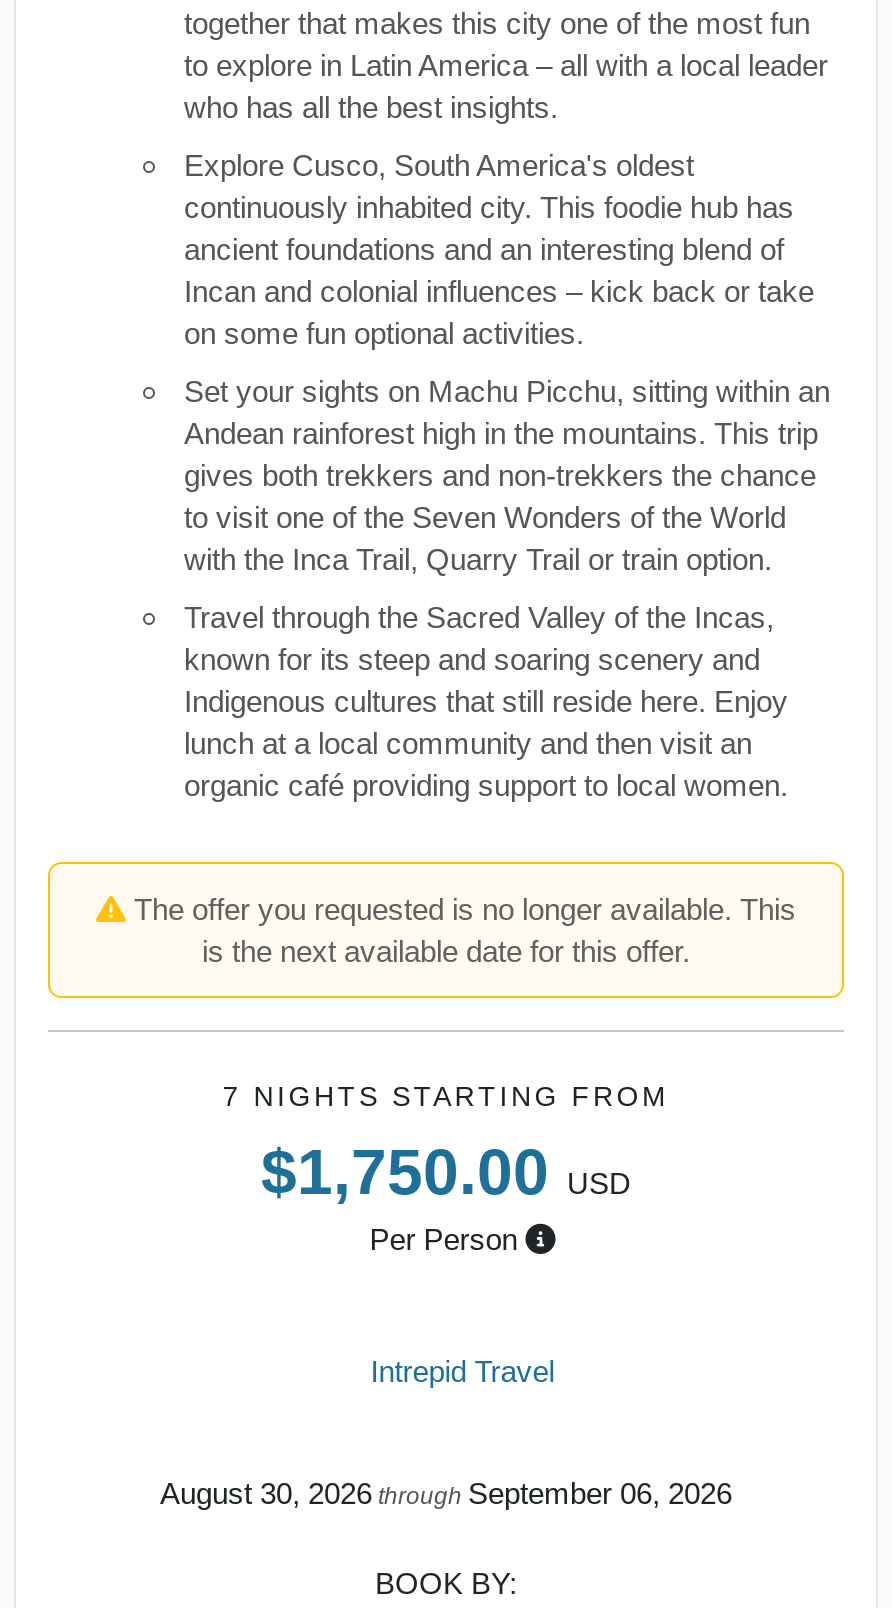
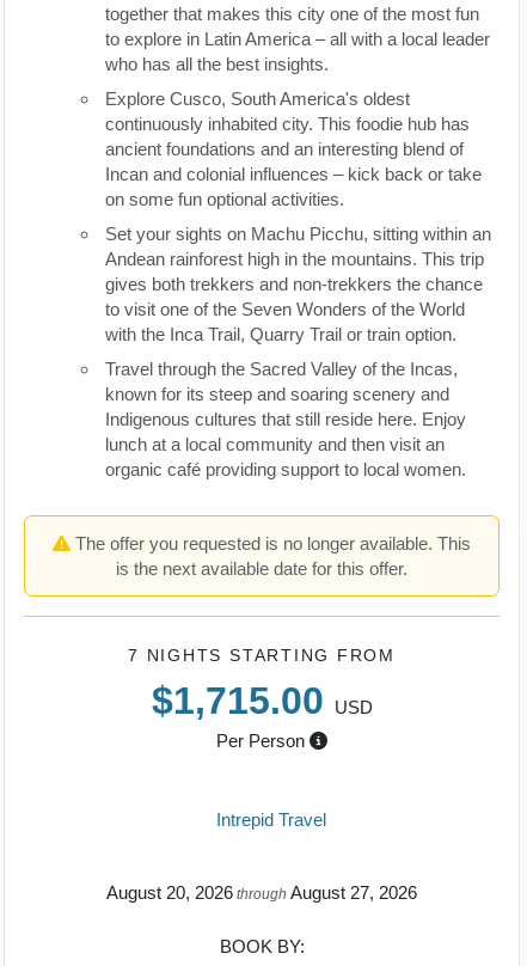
- $1,750.00 USD
+ $1,715.00 USD

- August 30, 2026 through September 06, 2026
+ August 20, 2026 through August 27, 2026
